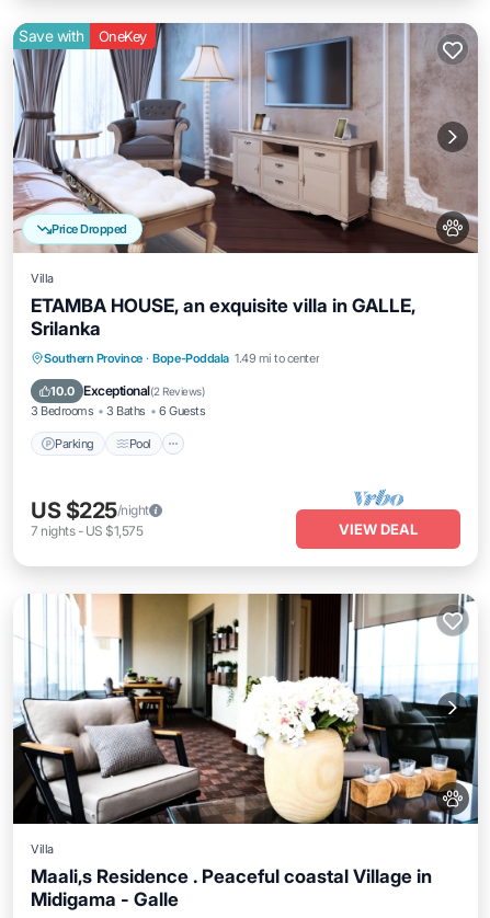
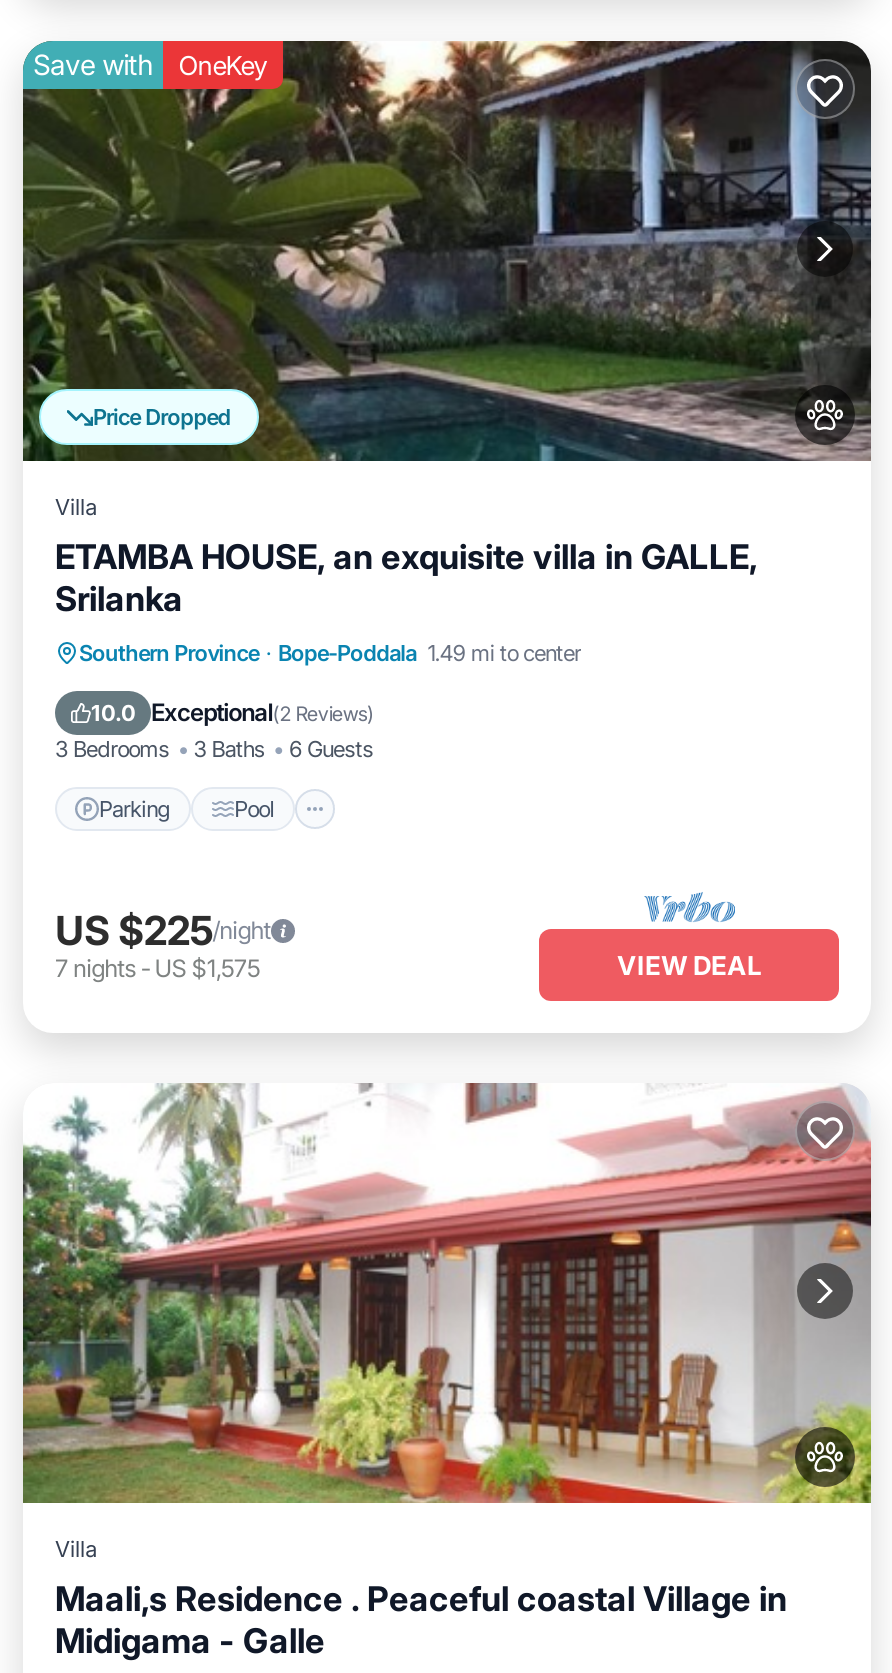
- [image]
+ [image]

- [image]
+ [image]
